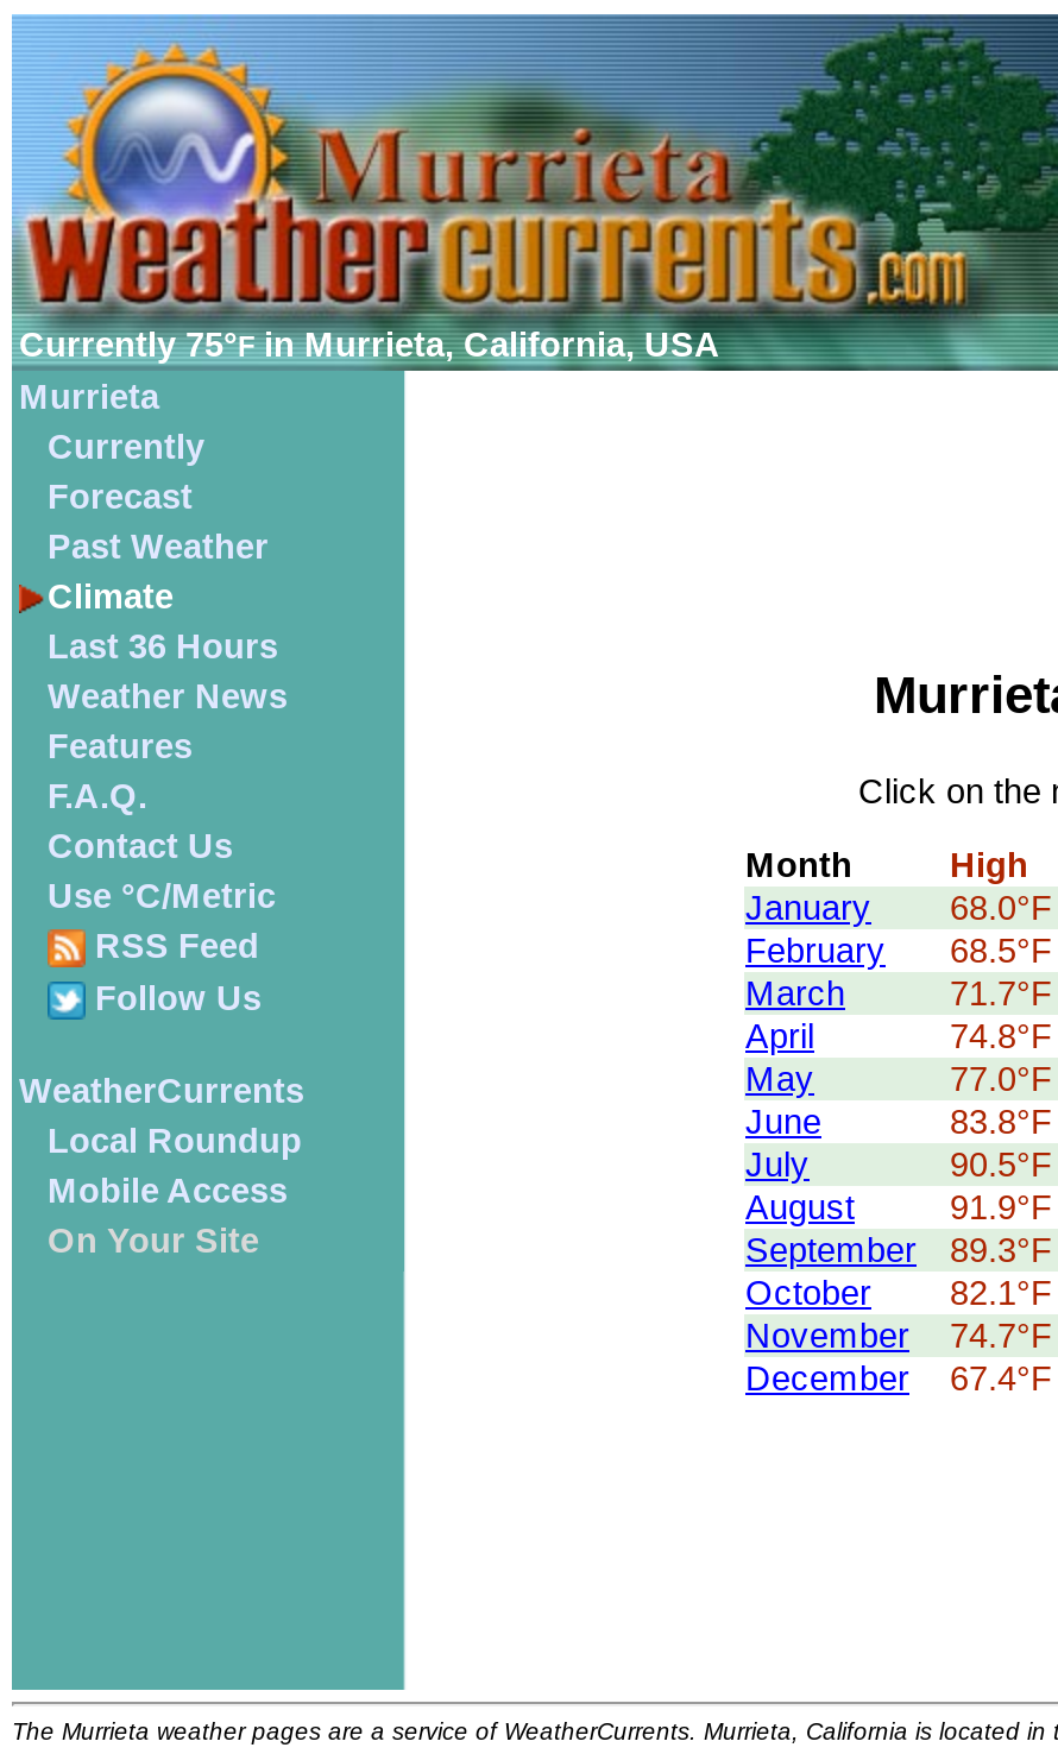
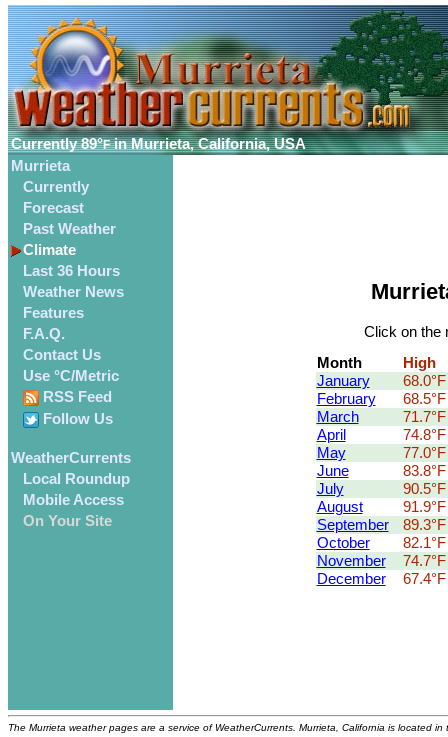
- Currently 75°F in Murrieta, California, USA
+ Currently 89°F in Murrieta, California, USA
